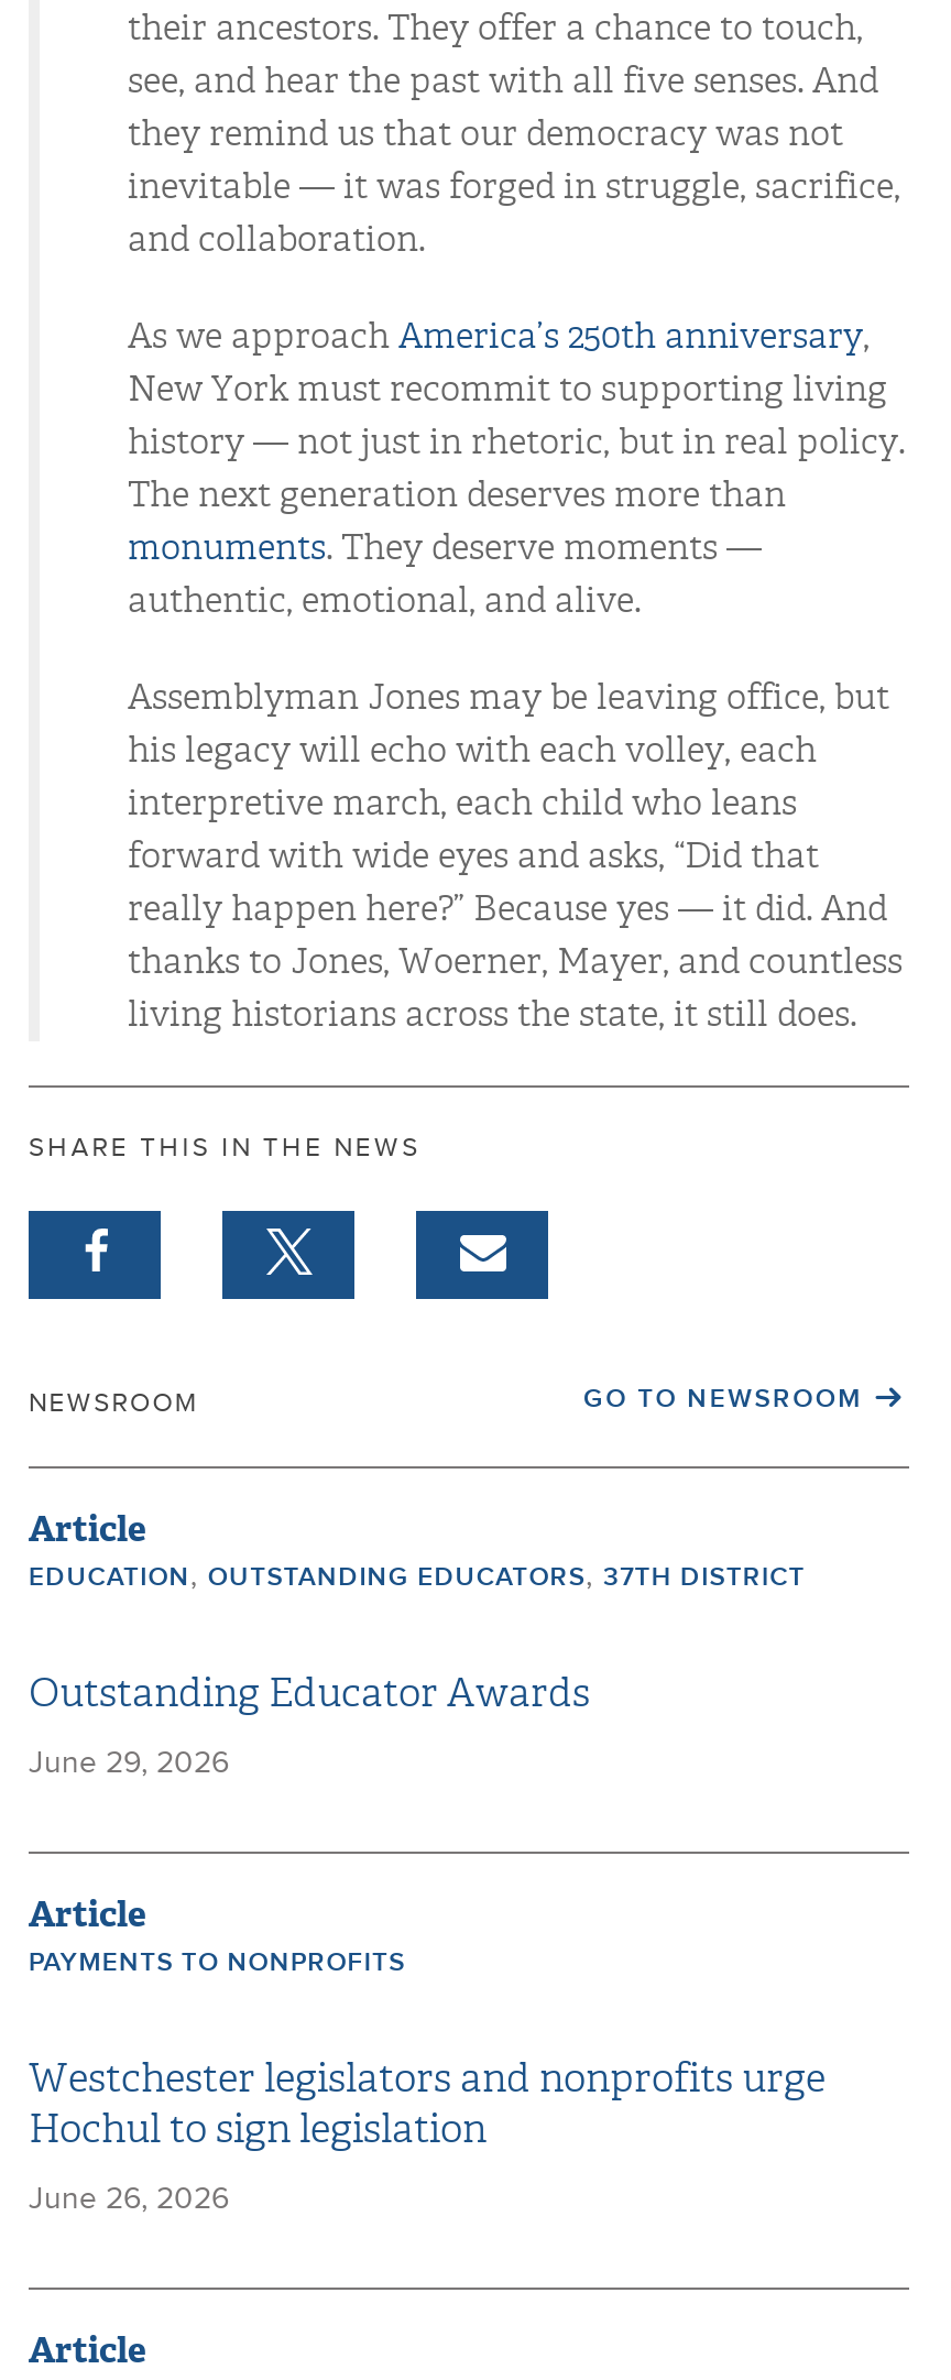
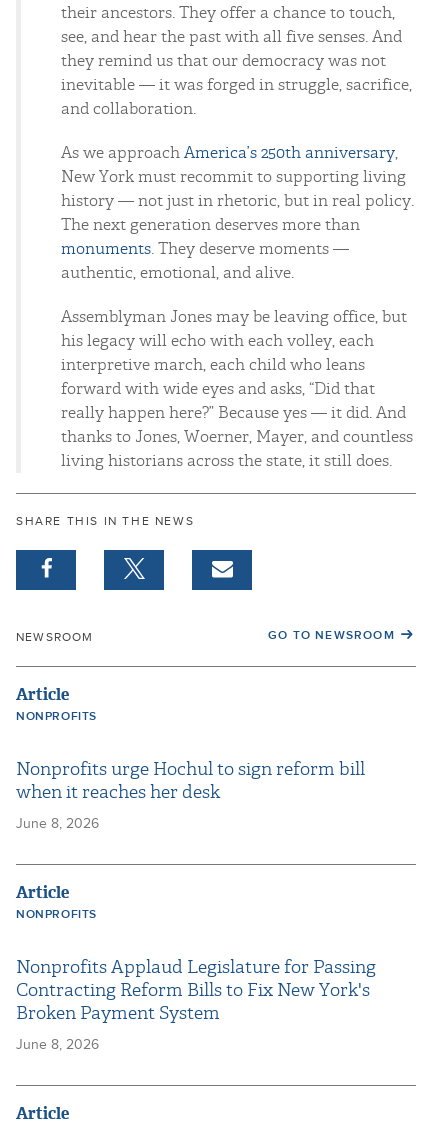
- EDUCATION, OUTSTANDING EDUCATORS, 37TH DISTRICT
+ NONPROFITS

- Outstanding Educator Awards
+ Nonprofits urge Hochul to sign reform bill
+ when it reaches her desk

- June 29, 2026
+ June 8, 2026

- PAYMENTS TO NONPROFITS
+ NONPROFITS

- Westchester legislators and nonprofits urge
- Hochul to sign legislation
+ Nonprofits Applaud Legislature for Passing
+ Contracting Reform Bills to Fix New York's
+ Broken Payment System

- June 26, 2026
+ June 8, 2026
